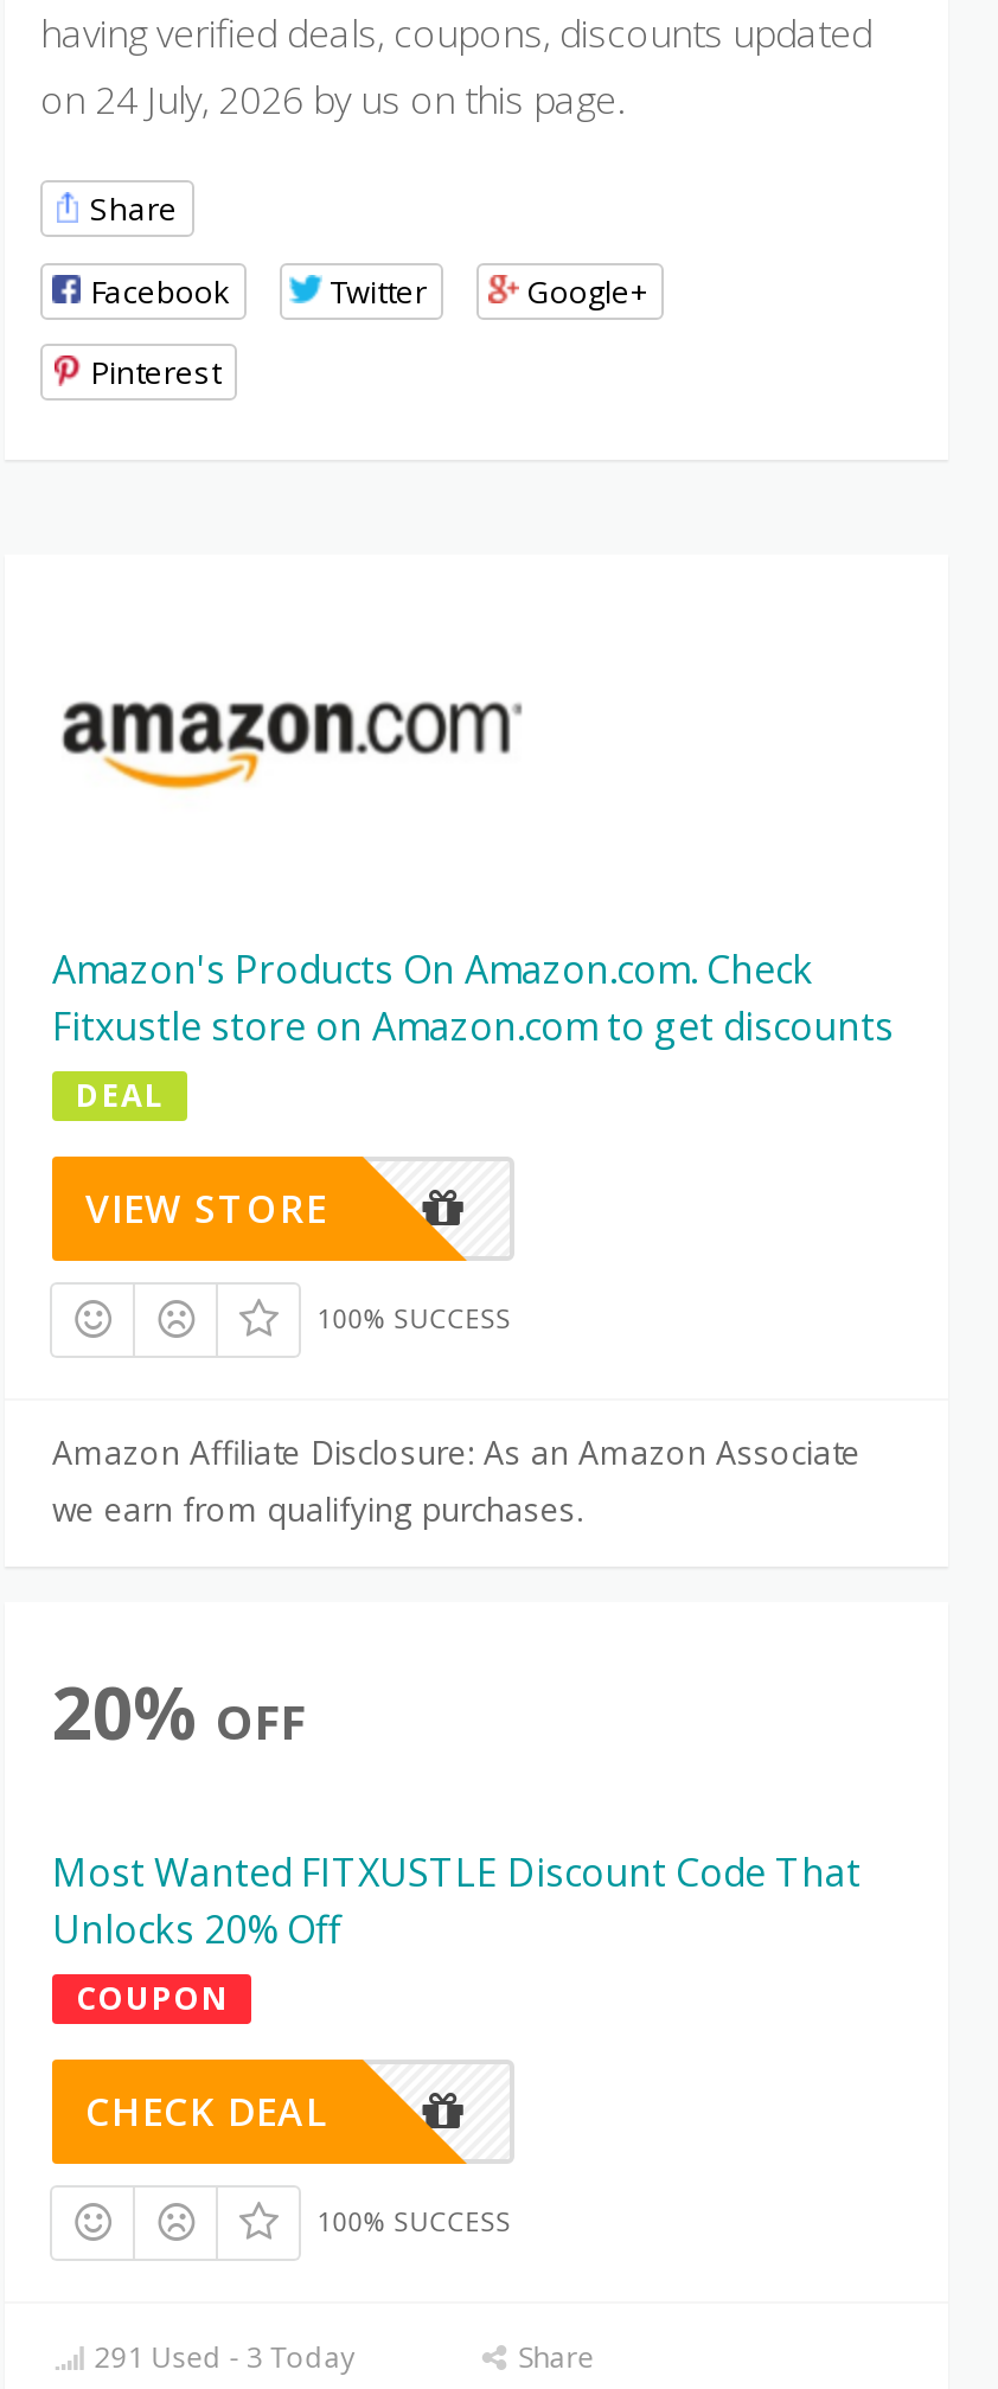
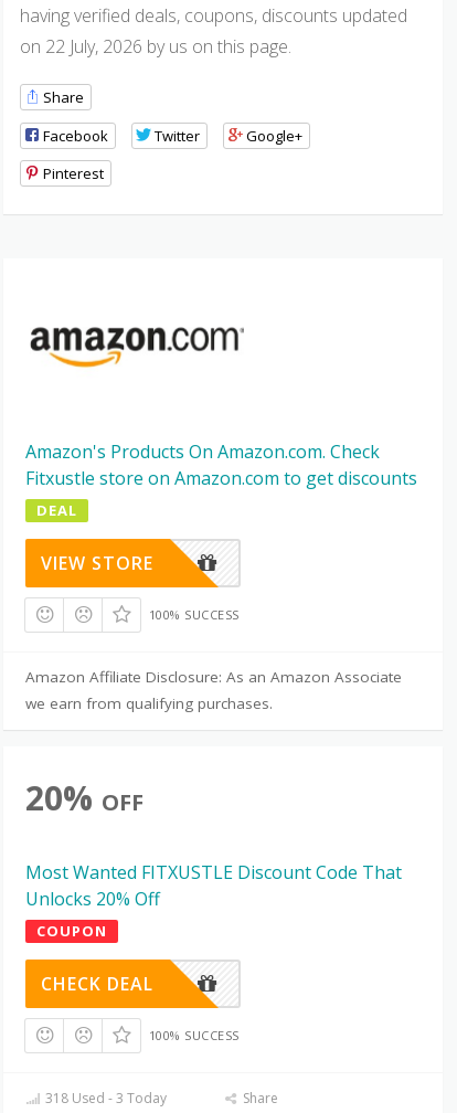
- on 24 July, 2026 by us on this page.
+ on 22 July, 2026 by us on this page.

- 291 Used - 3 Today
+ 318 Used - 3 Today
